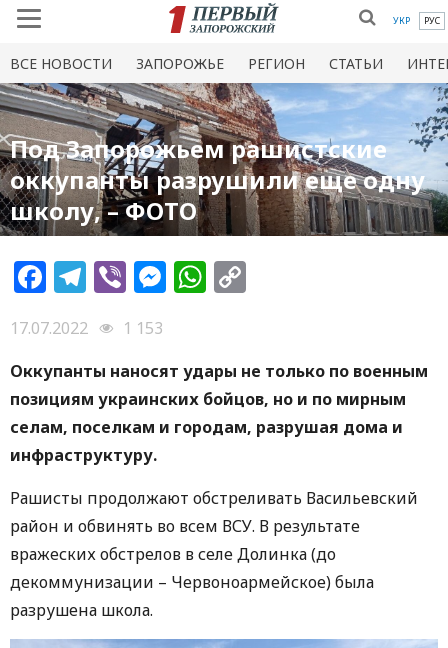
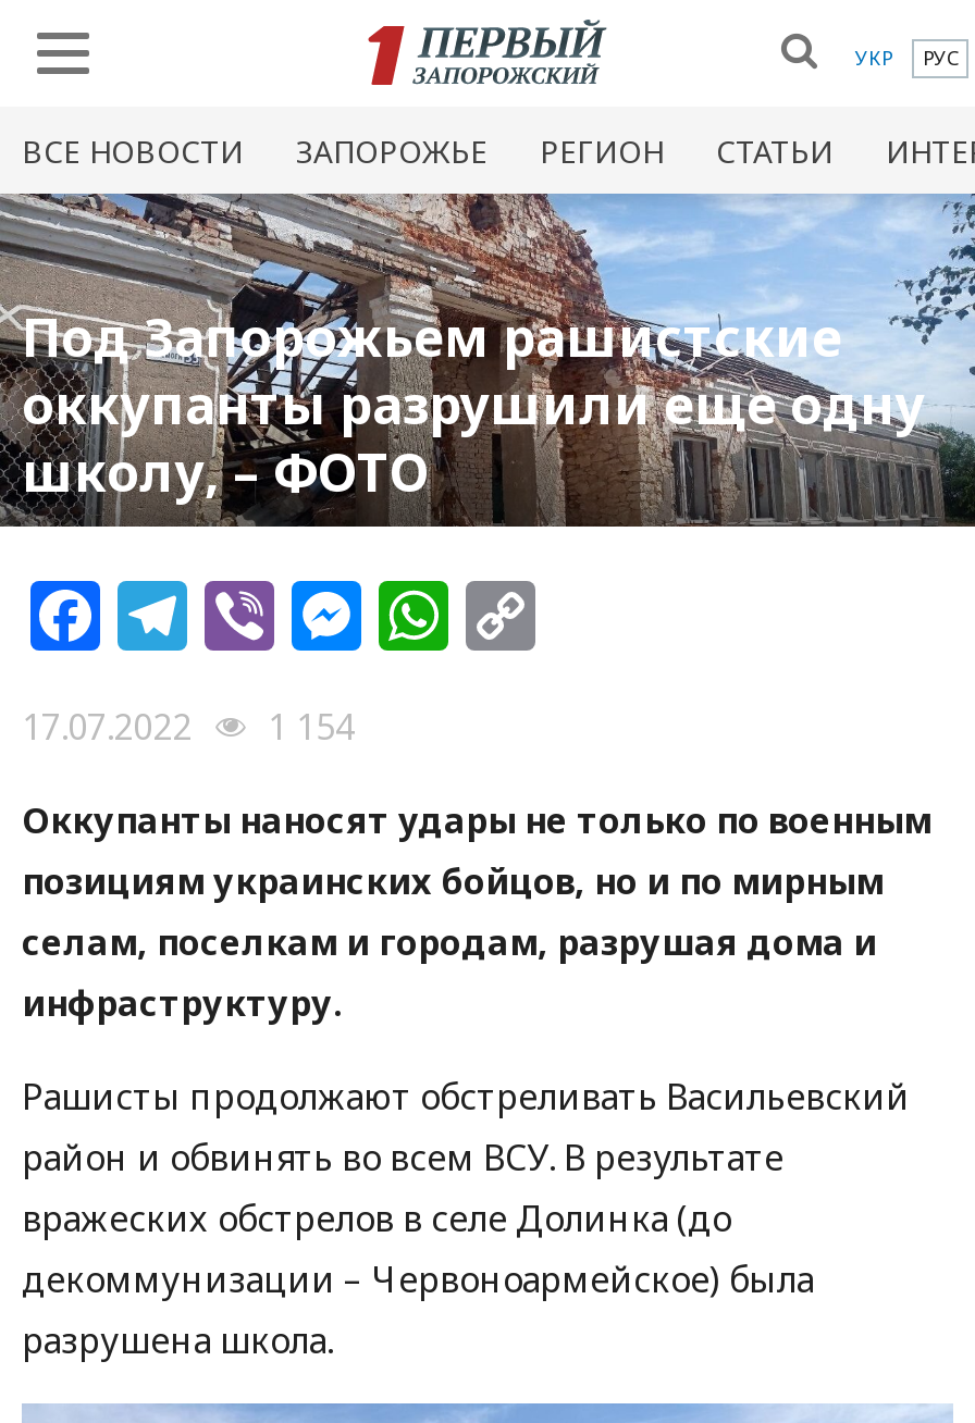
- 17.07.2022 1 153
+ 17.07.2022 1 154
